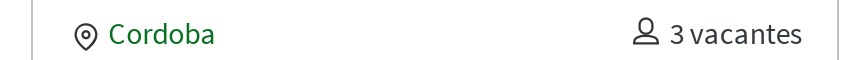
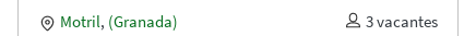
- Cordoba
+ Motril, (Granada)
